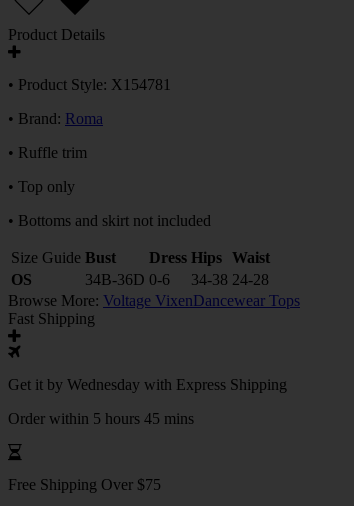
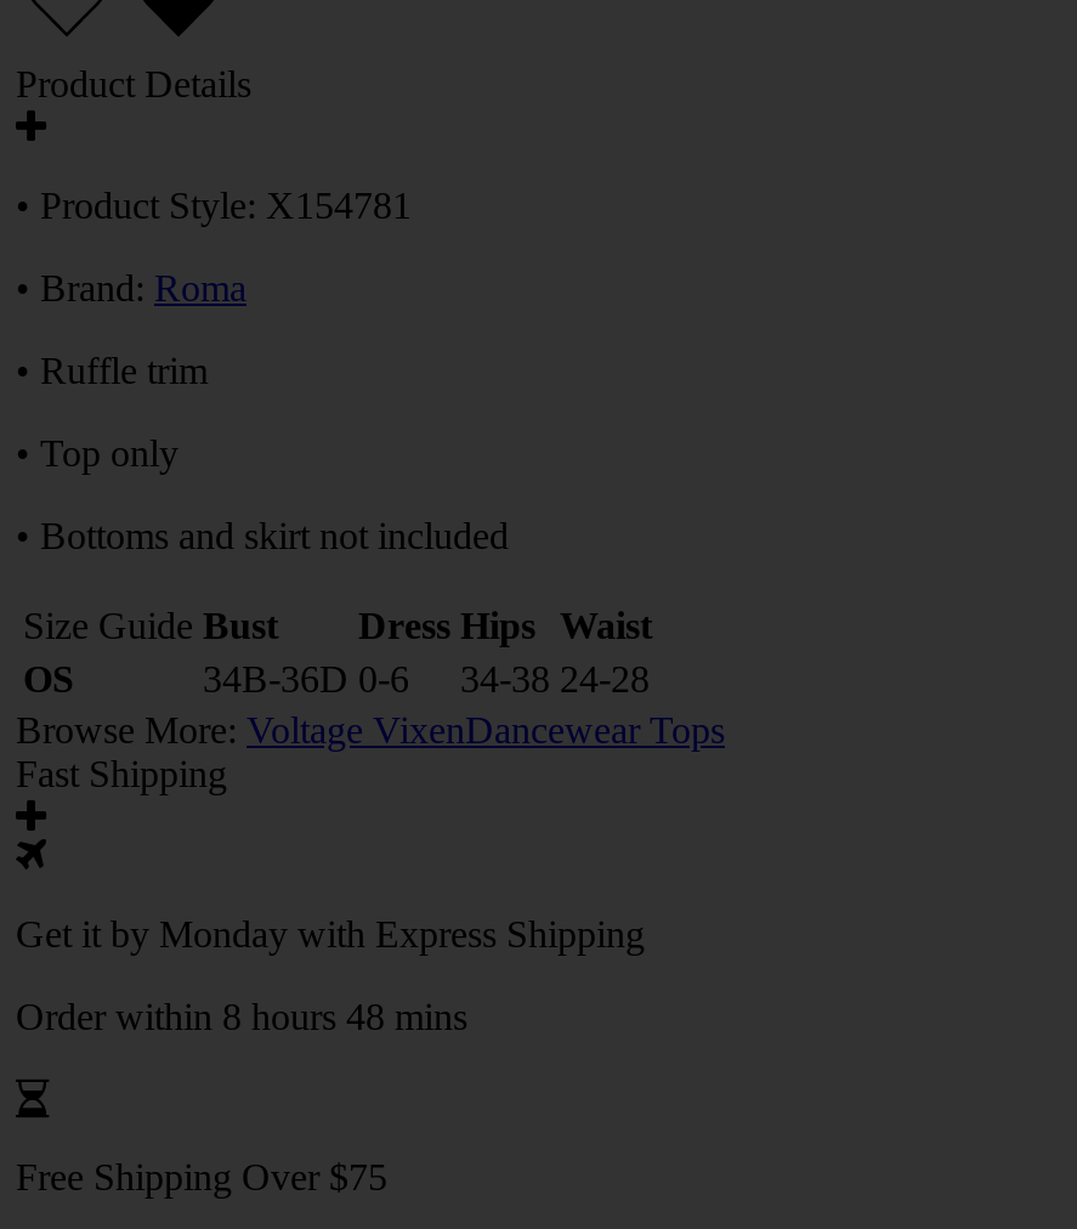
- Get it by Wednesday with Express Shipping
+ Get it by Monday with Express Shipping

- Order within 5 hours 45 mins
+ Order within 8 hours 48 mins
